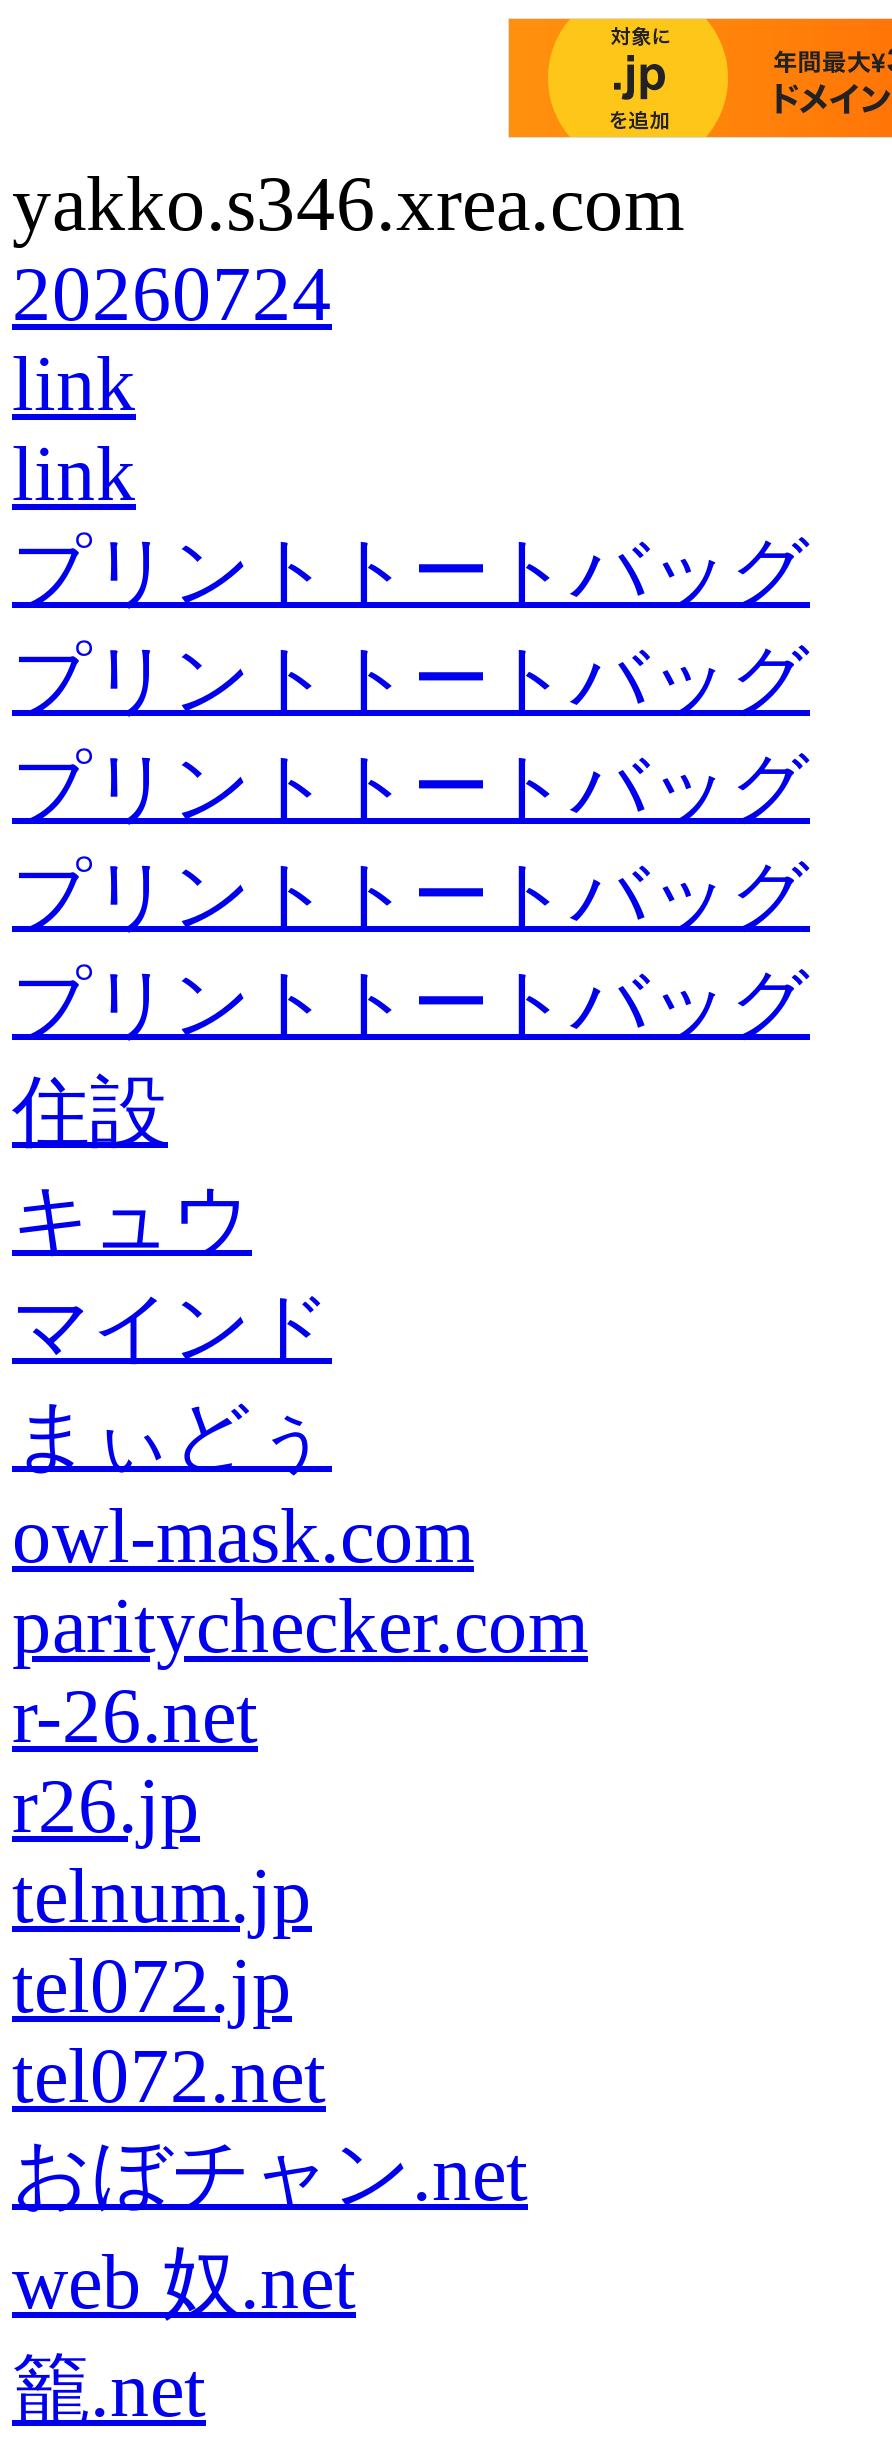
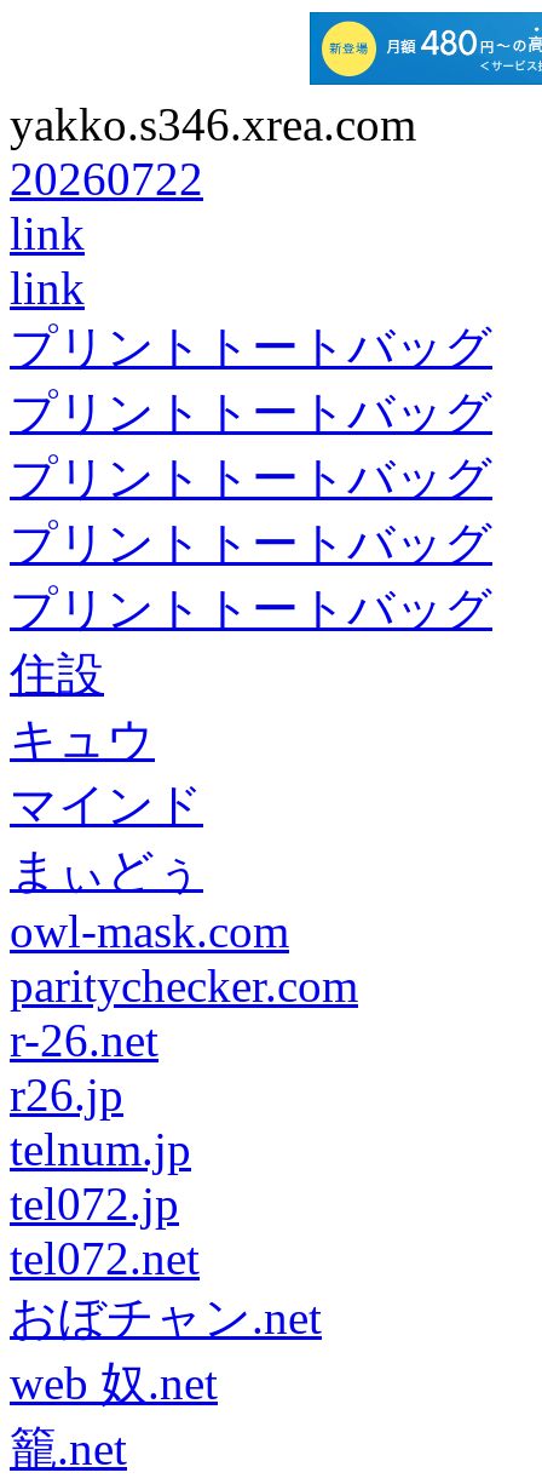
- [image]
+ [image]

- 20260724
+ 20260722
